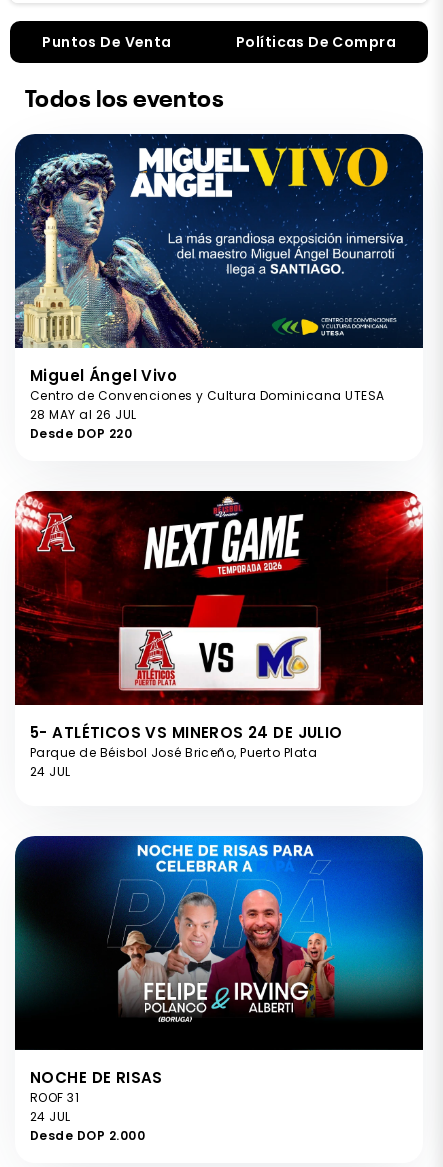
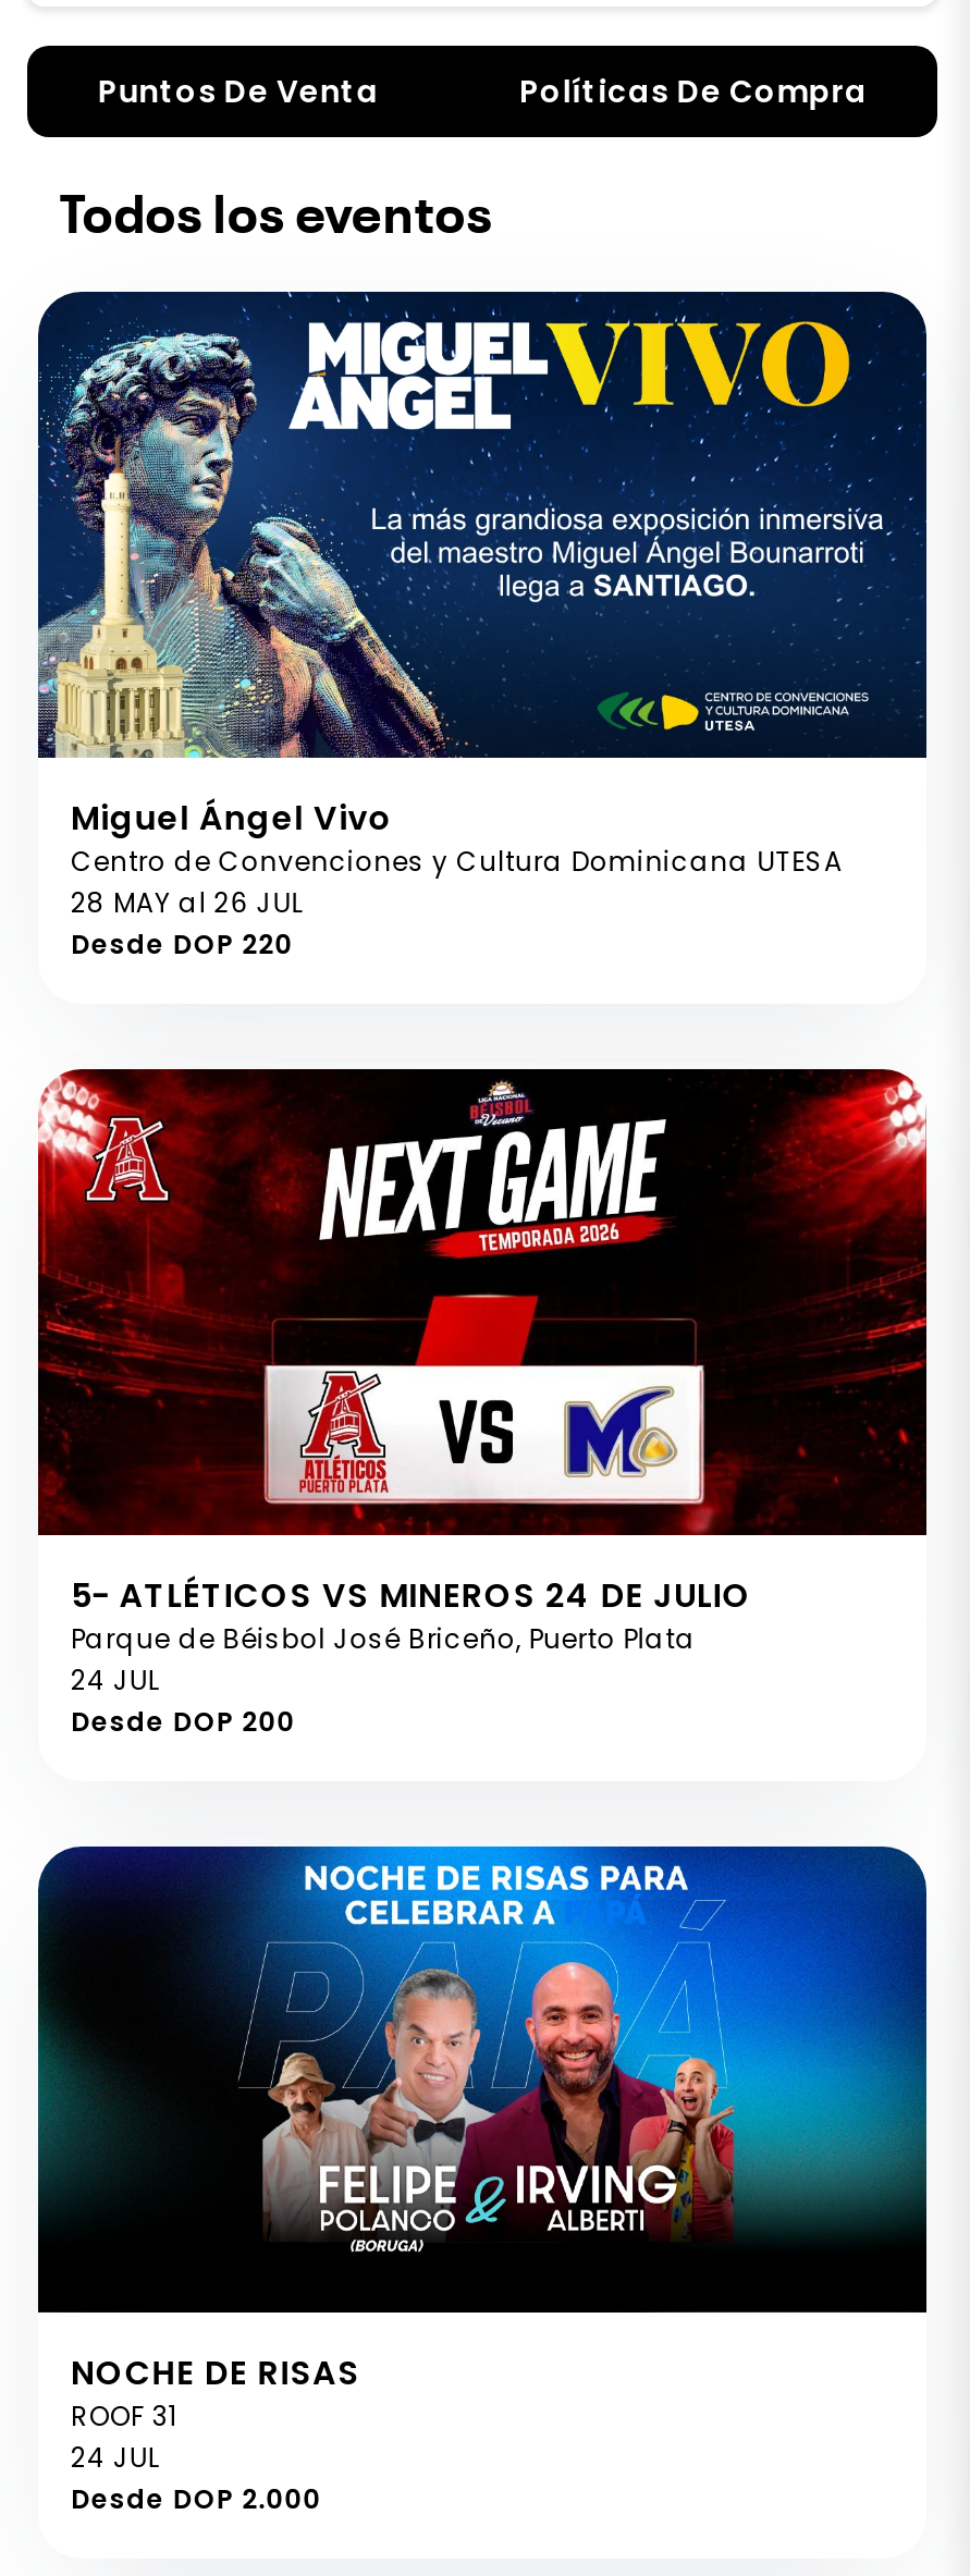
+ Desde DOP 200
